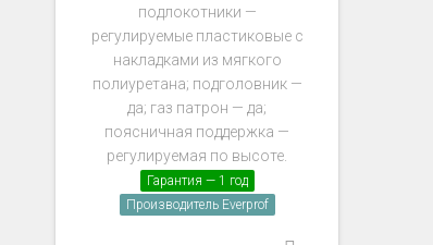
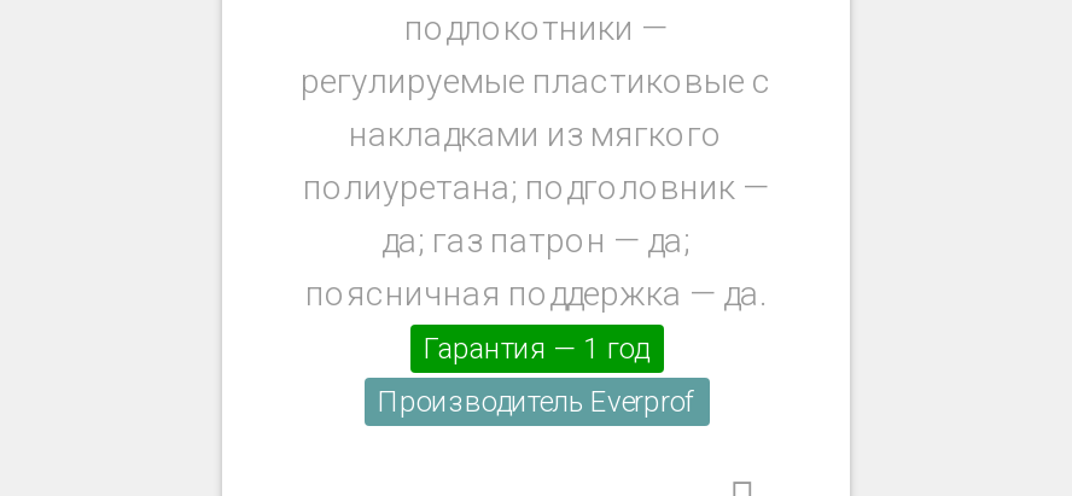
- поясничная поддержка —
- регулируемая по высоте.
+ поясничная поддержка — да.
